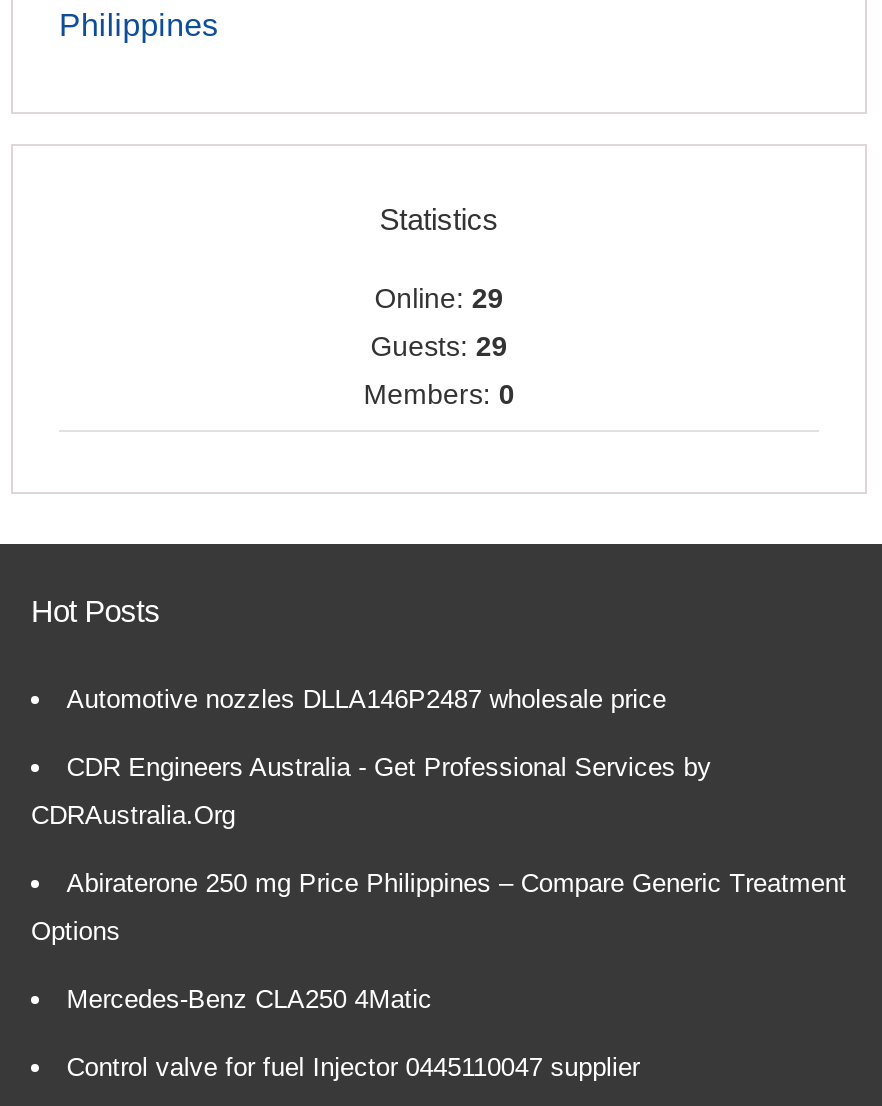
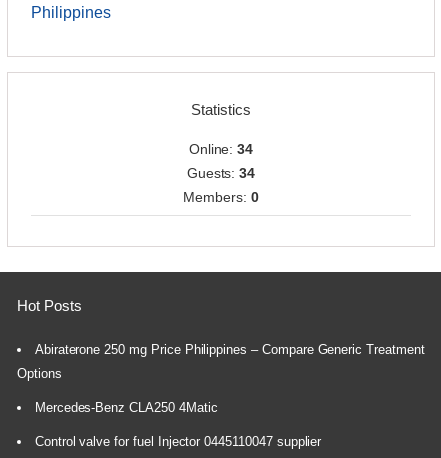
- Online: 29
+ Online: 34

- Guests: 29
+ Guests: 34

- Automotive nozzles DLLA146P2487 wholesale price
- CDR Engineers Australia - Get Professional Services by
- CDRAustralia.Org
